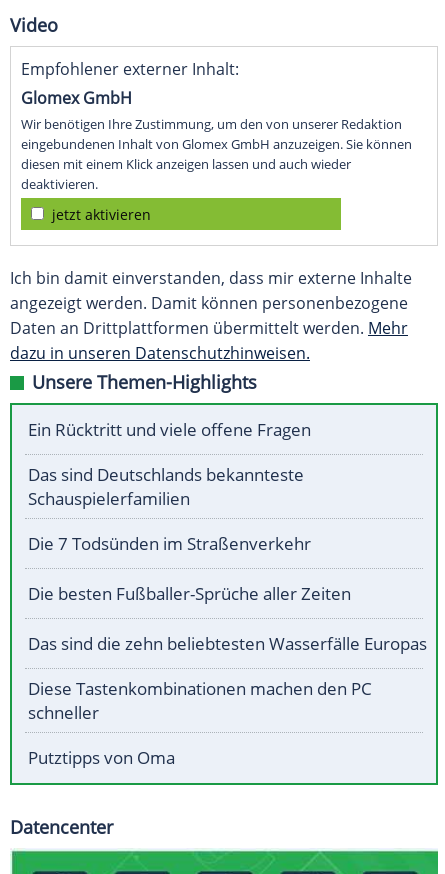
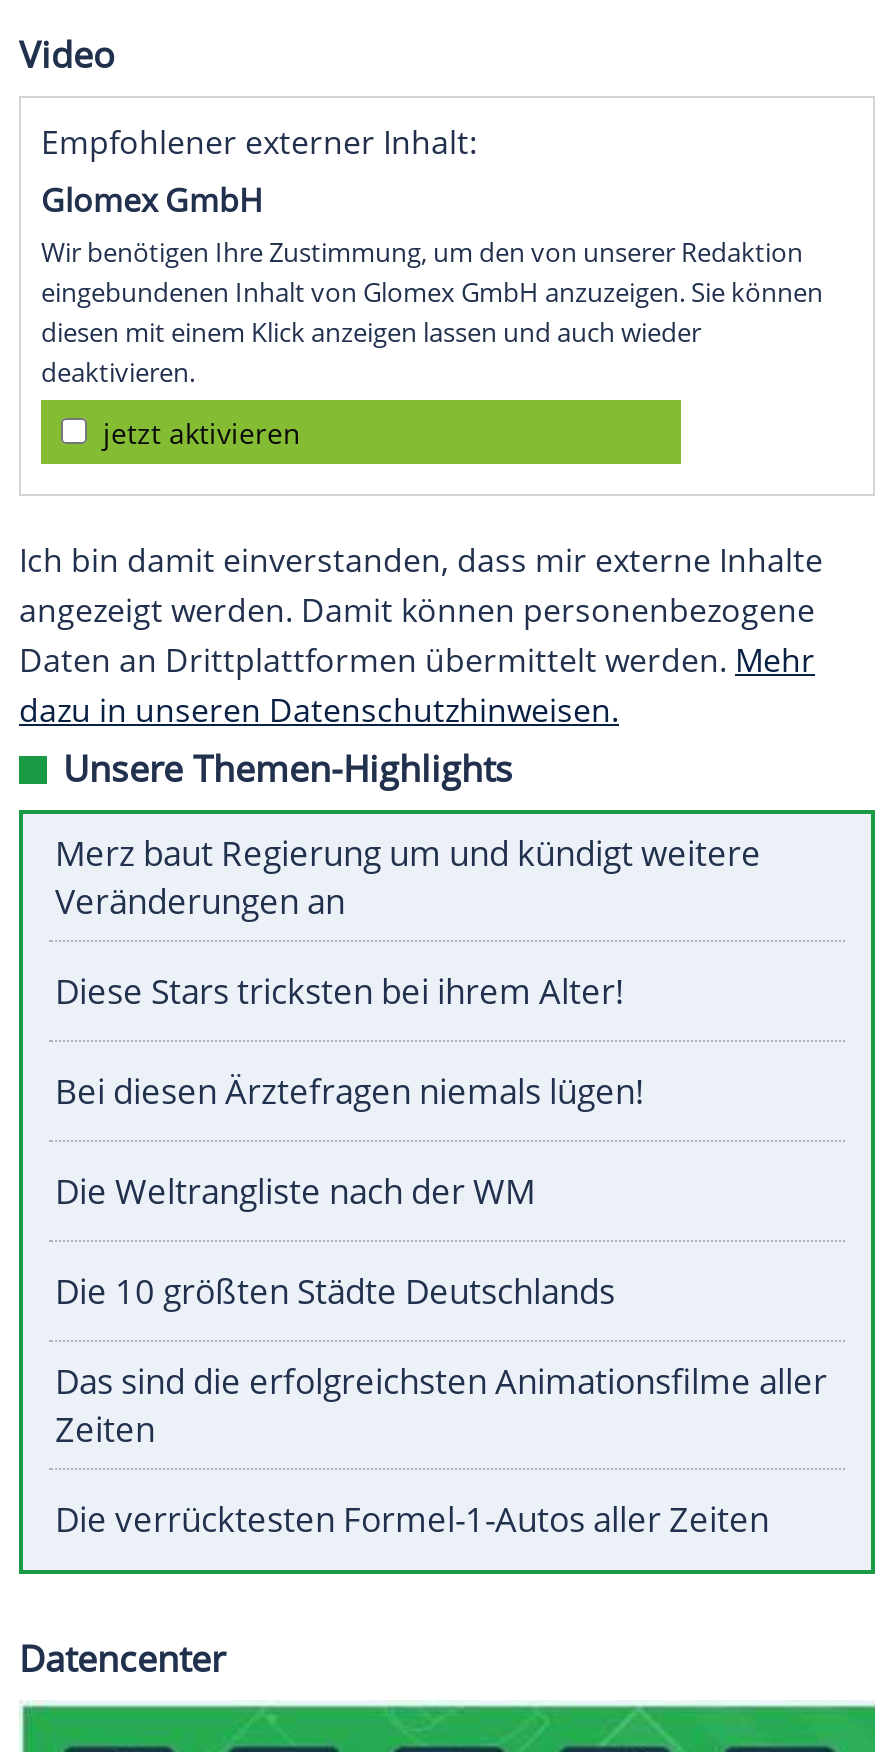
- Ein Rücktritt und viele offene Fragen
+ Merz baut Regierung um und kündigt weitere
+ Veränderungen an

- Das sind Deutschlands bekannteste
- Schauspielerfamilien
+ Diese Stars tricksten bei ihrem Alter!

- Die 7 Todsünden im Straßenverkehr
+ Bei diesen Ärztefragen niemals lügen!

- Die besten Fußballer-Sprüche aller Zeiten
+ Die Weltrangliste nach der WM

- Das sind die zehn beliebtesten Wasserfälle Europas
+ Die 10 größten Städte Deutschlands

- Diese Tastenkombinationen machen den PC
- schneller
+ Das sind die erfolgreichsten Animationsfilme aller
+ Zeiten

- Putztipps von Oma
+ Die verrücktesten Formel-1-Autos aller Zeiten
